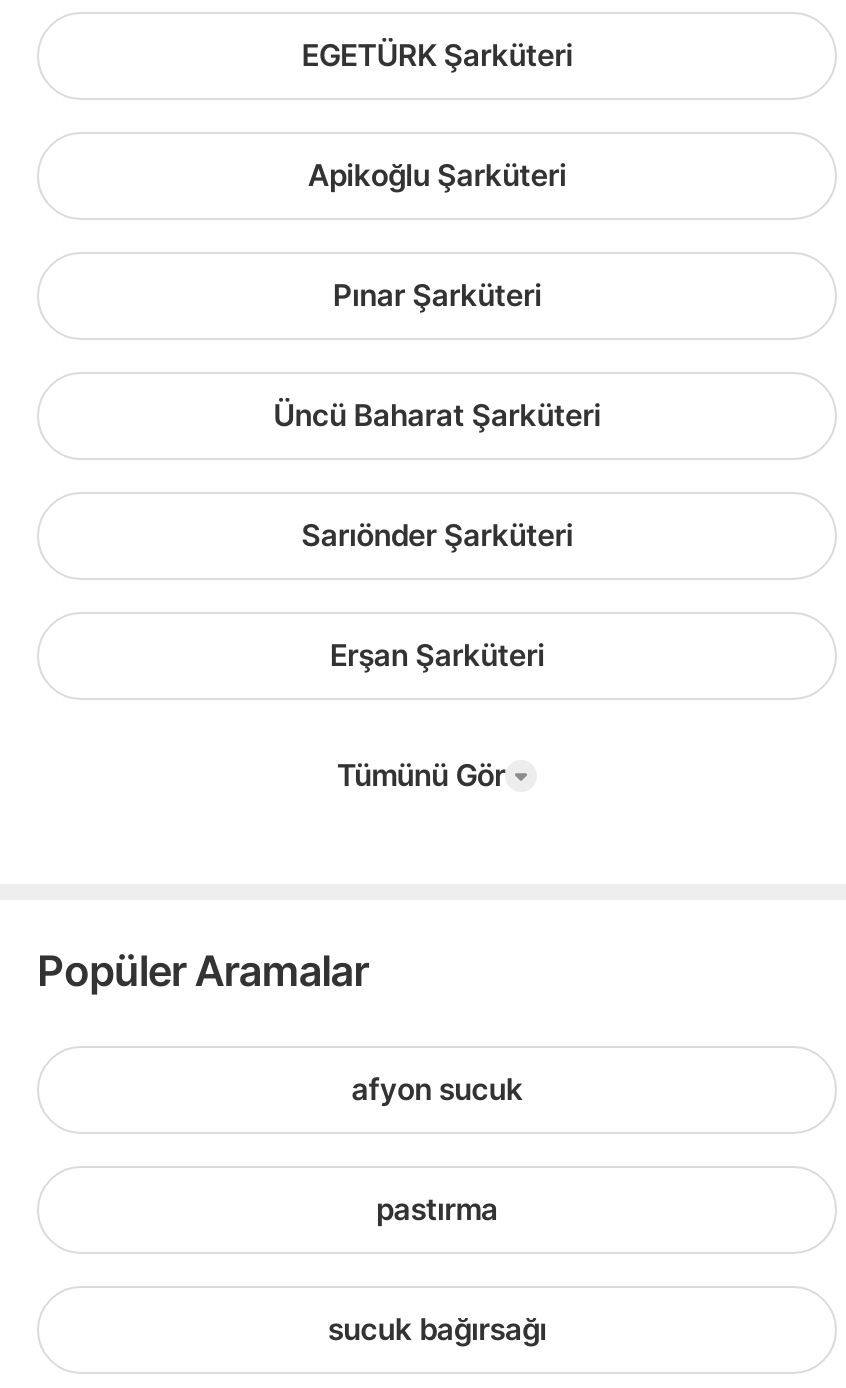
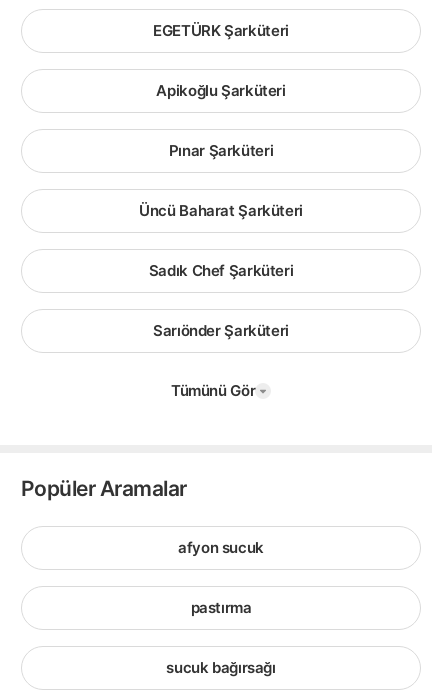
+ Sadık Chef Şarküteri

moved down: Sarıönder Şarküteri

- Erşan Şarküteri
